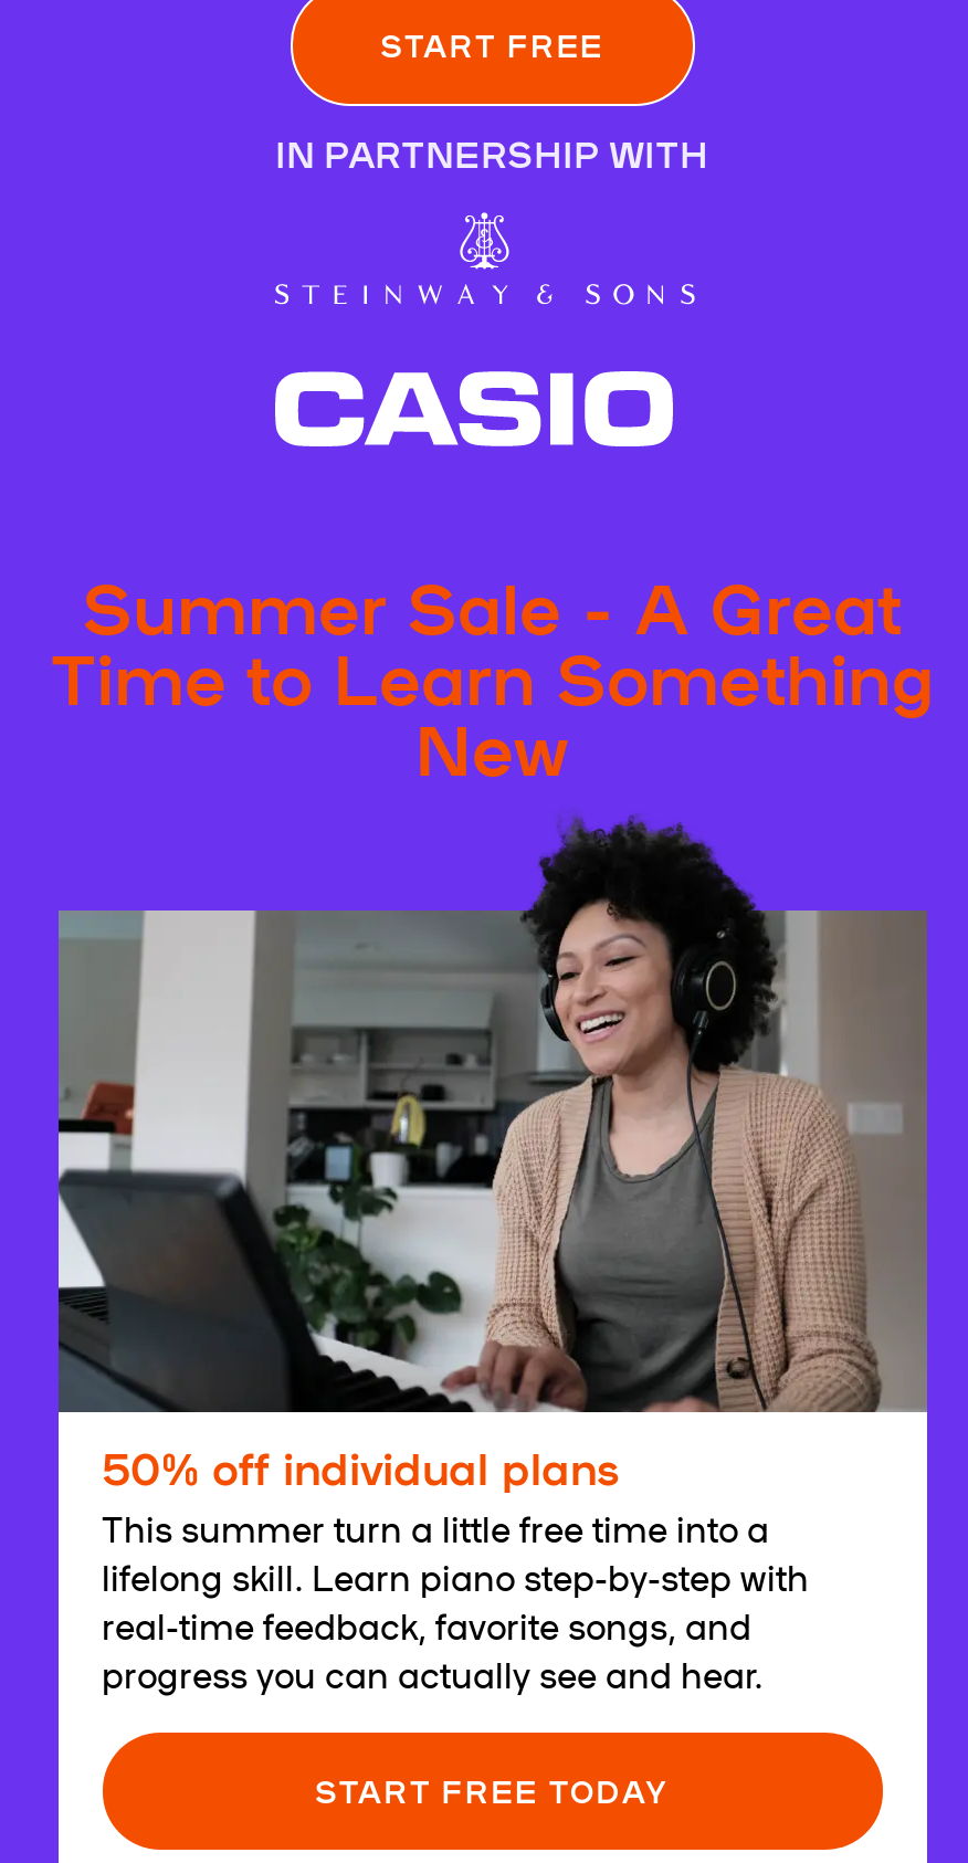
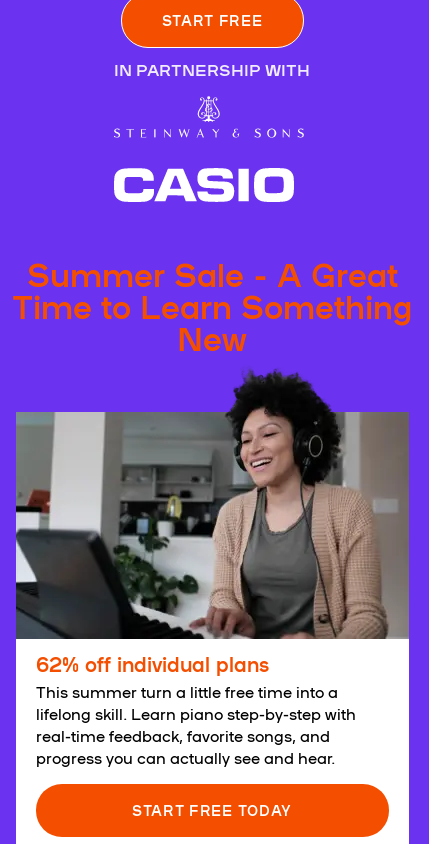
- 50% off individual plans
+ 62% off individual plans
